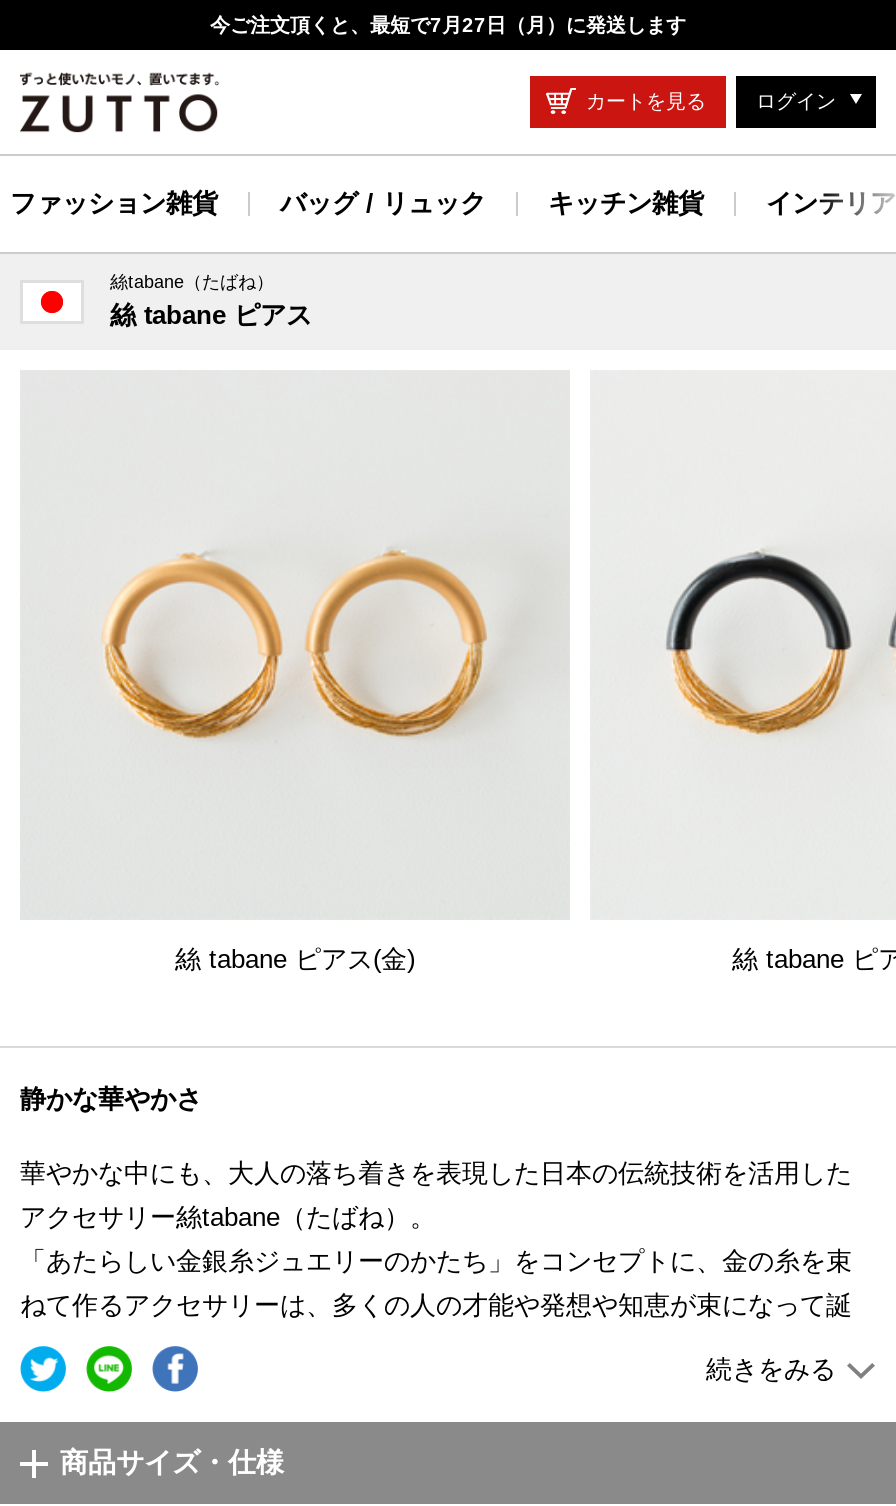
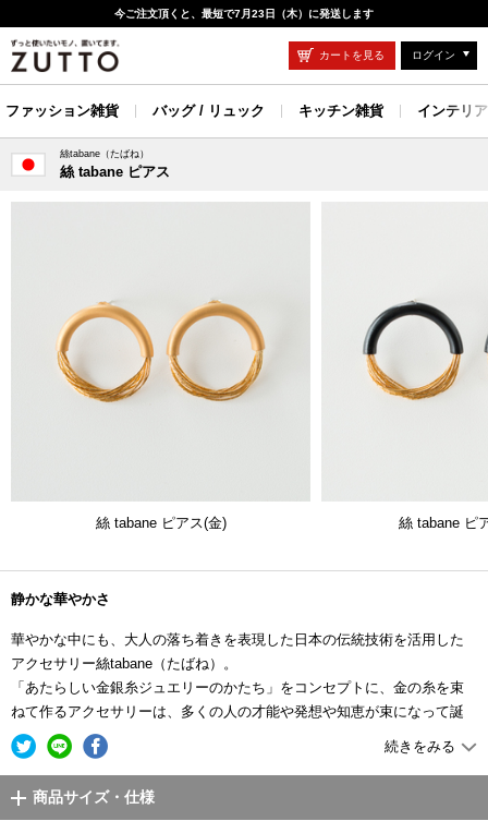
- 今ご注文頂くと、最短で7月27日（月）に発送します
+ 今ご注文頂くと、最短で7月23日（木）に発送します
